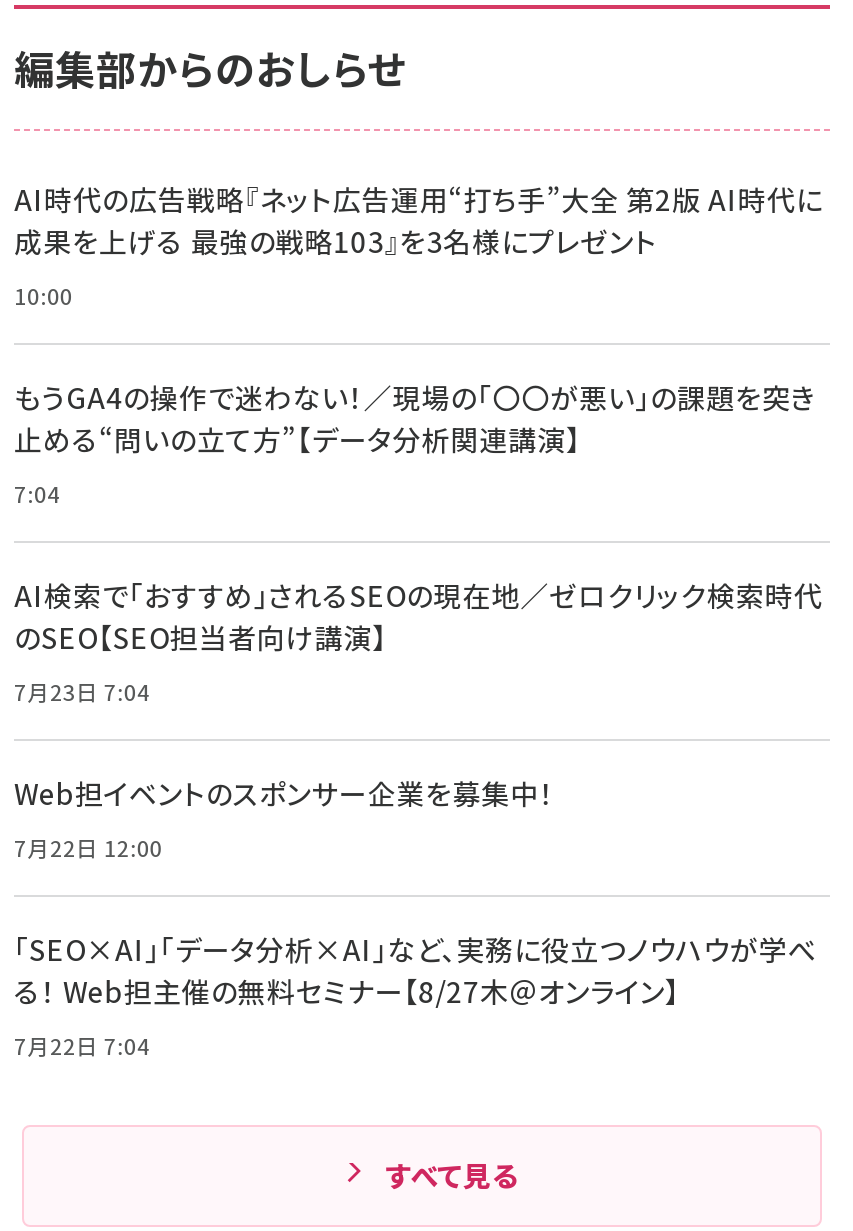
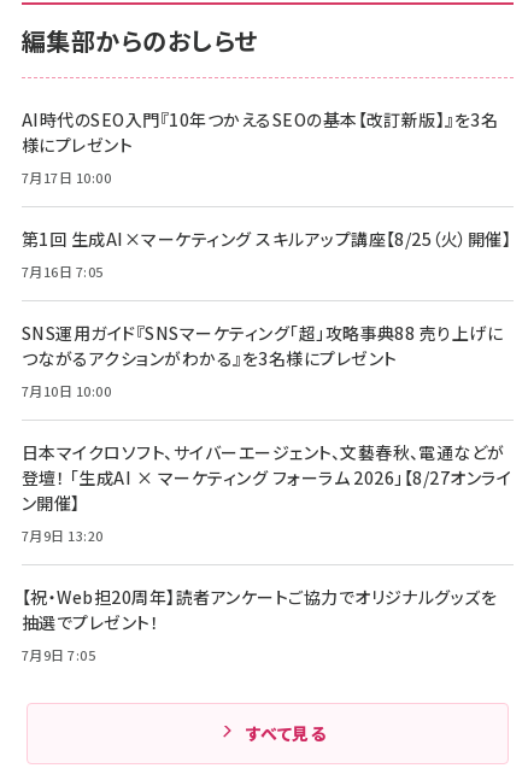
- AI時代の広告戦略『ネット広告運用“打ち手”大全 第2版 AI時代に
- 成果を上げる 最強の戦略103』を3名様にプレゼント
- 10:00
+ AI時代のSEO入門『10年つかえるSEOの基本【改訂新版】』を3名
+ 様にプレゼント
+ 7月17日 10:00

- もうGA4の操作で迷わない！／現場の「〇〇が悪い」の課題を突き
- 止める“問いの立て方”【データ分析関連講演】
- 7:04
+ 第1回 生成AI×マーケティング スキルアップ講座【8/25（火）開催】
+ 7月16日 7:05

- AI検索で「おすすめ」されるSEOの現在地／ゼロクリック検索時代
- のSEO【SEO担当者向け講演】
- 7月23日 7:04
+ SNS運用ガイド『SNSマーケティング「超」攻略事典88 売り上げに
+ つながるアクションがわかる』を3名様にプレゼント
+ 7月10日 10:00

- Web担イベントのスポンサー企業を募集中！
- 7月22日 12:00
+ 日本マイクロソフト、サイバーエージェント、文藝春秋、電通などが
+ 登壇！ 「生成AI × マーケティング フォーラム 2026」【8/27オンライ
+ ン開催】
+ 7月9日 13:20

- 「SEO×AI」「データ分析×AI」など、実務に役立つノウハウが学べ
- る！ Web担主催の無料セミナー【8/27木＠オンライン】
- 7月22日 7:04
+ 【祝・Web担20周年】読者アンケートご協力でオリジナルグッズを
+ 抽選でプレゼント！
+ 7月9日 7:05
